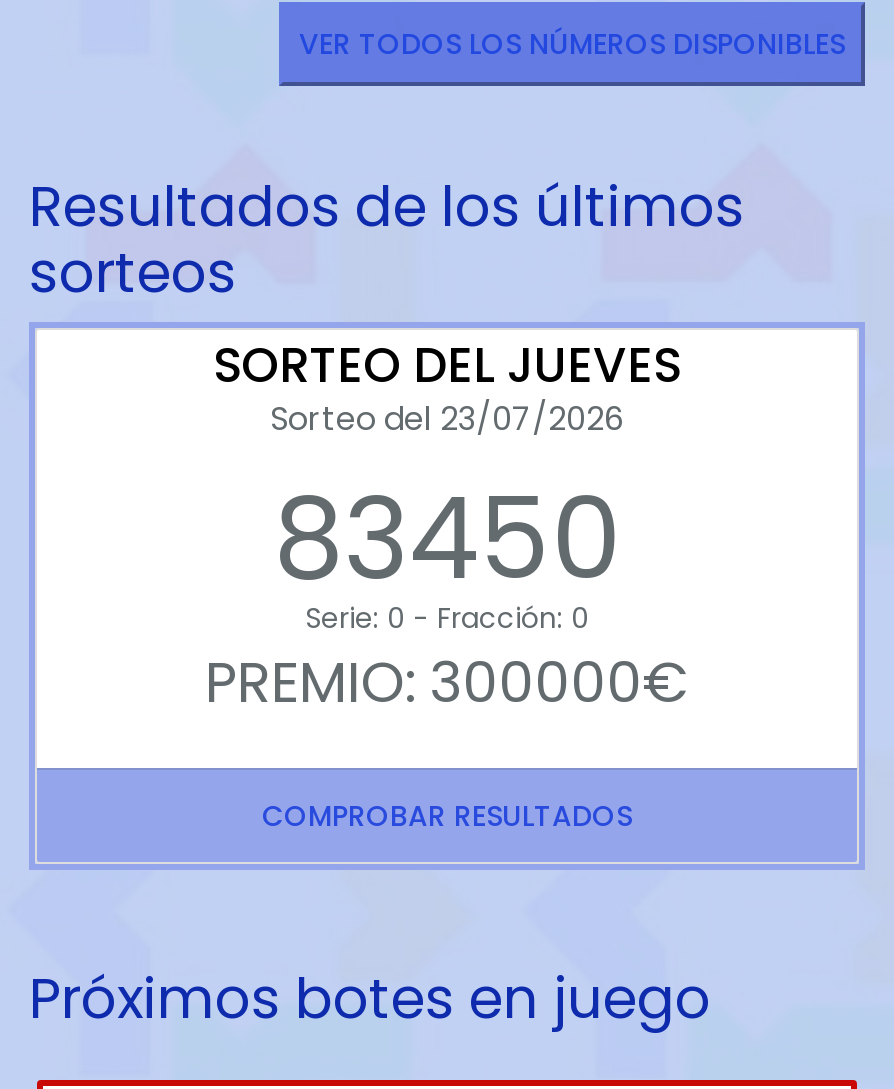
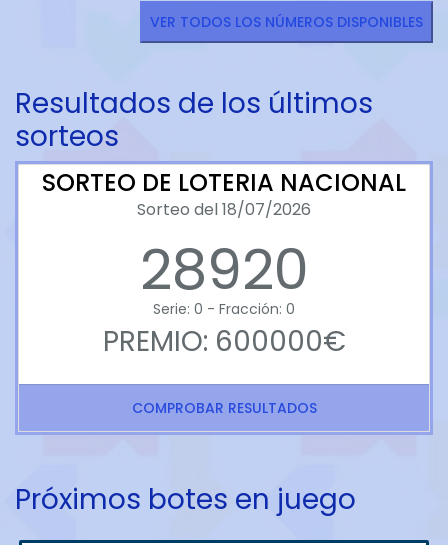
- SORTEO DEL JUEVES
- Sorteo del 23/07/2026
- 83450
+ SORTEO DE LOTERIA NACIONAL
+ Sorteo del 18/07/2026
+ 28920

- PREMIO: 300000€
+ PREMIO: 600000€
